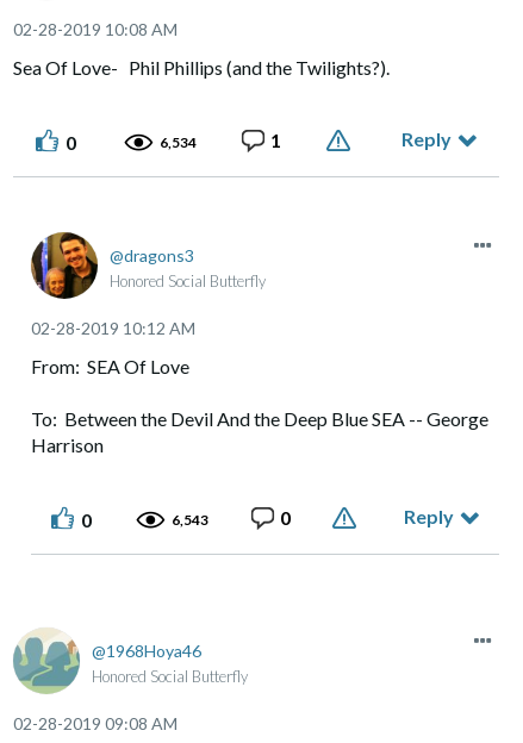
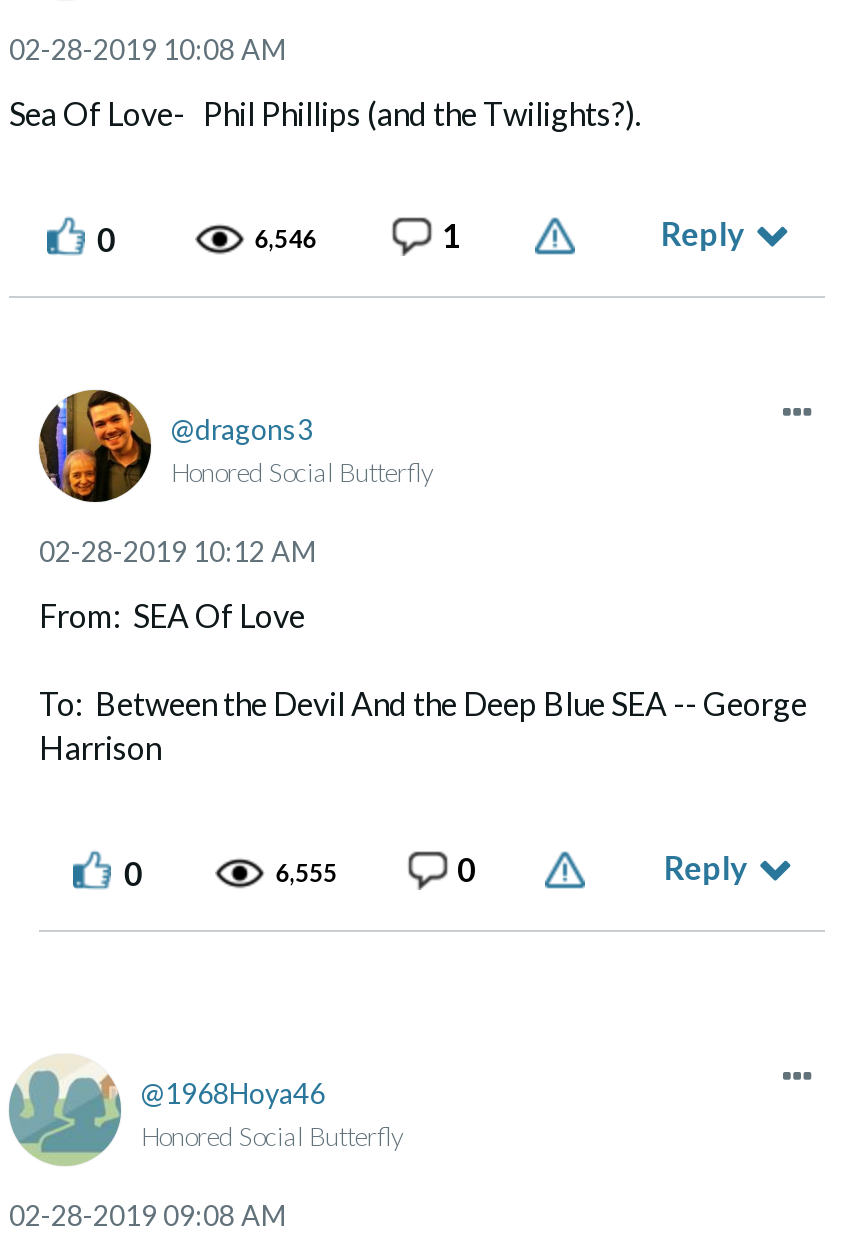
- 6,534
+ 6,546

- 6,543
+ 6,555
